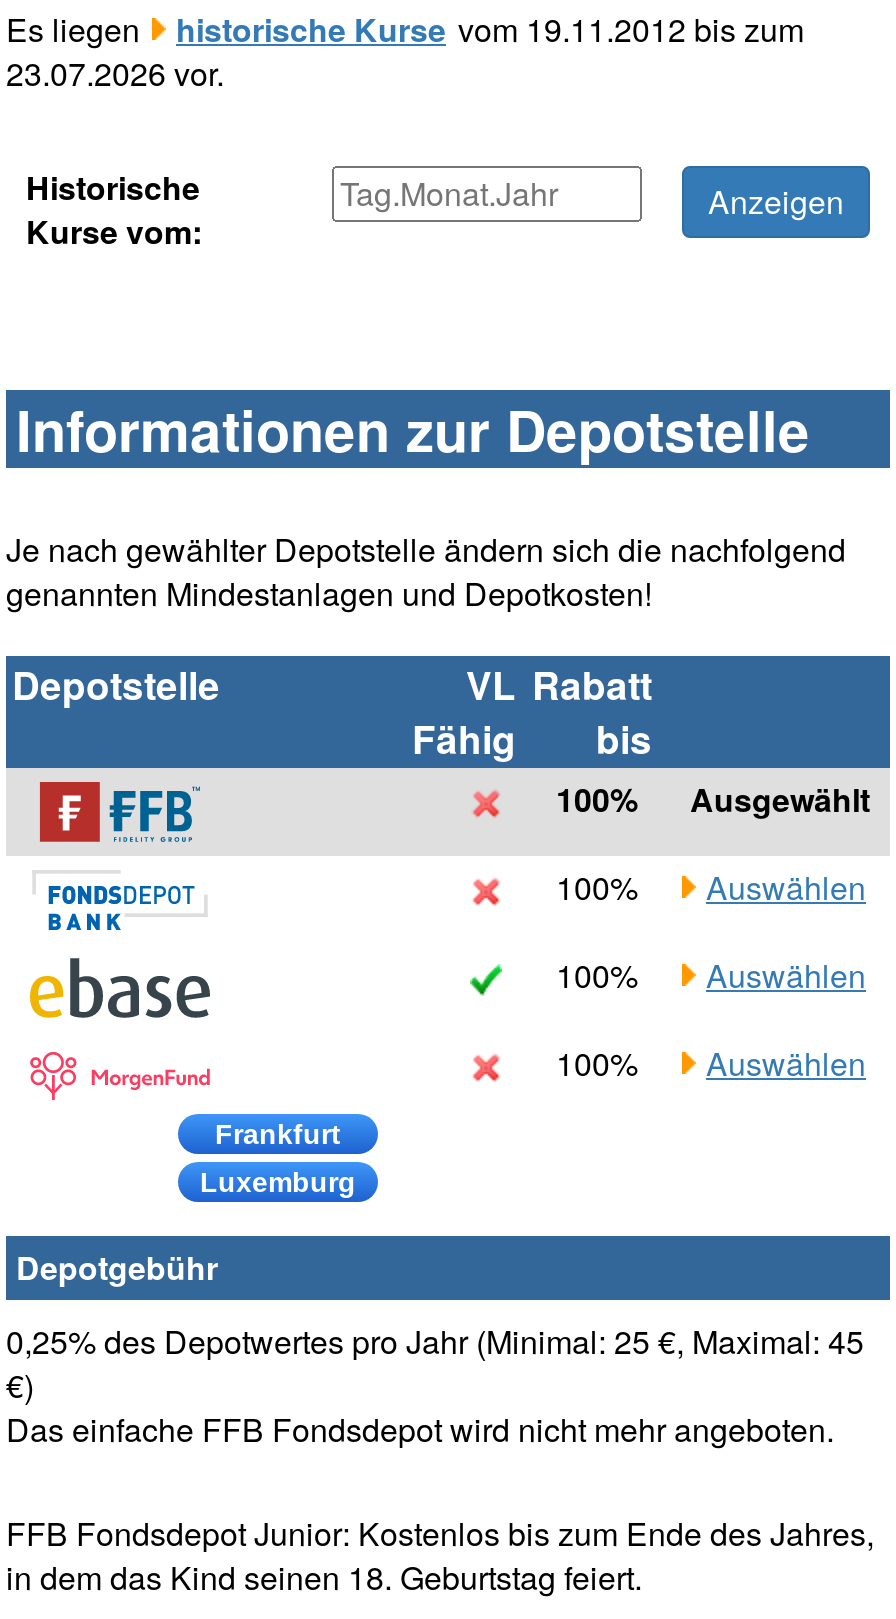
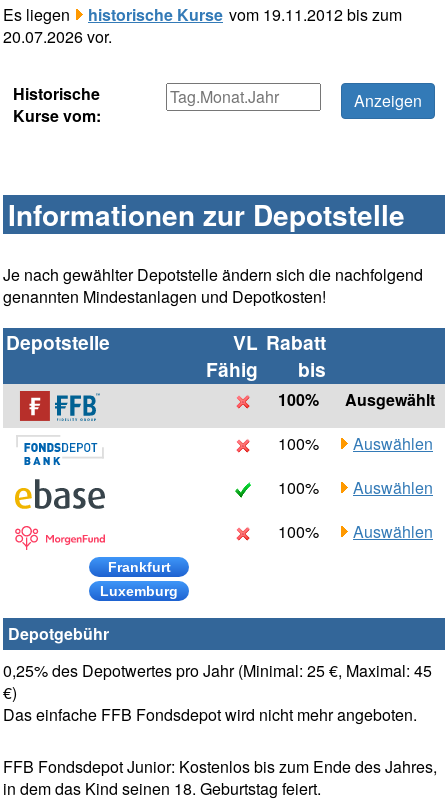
- 23.07.2026 vor.
+ 20.07.2026 vor.
